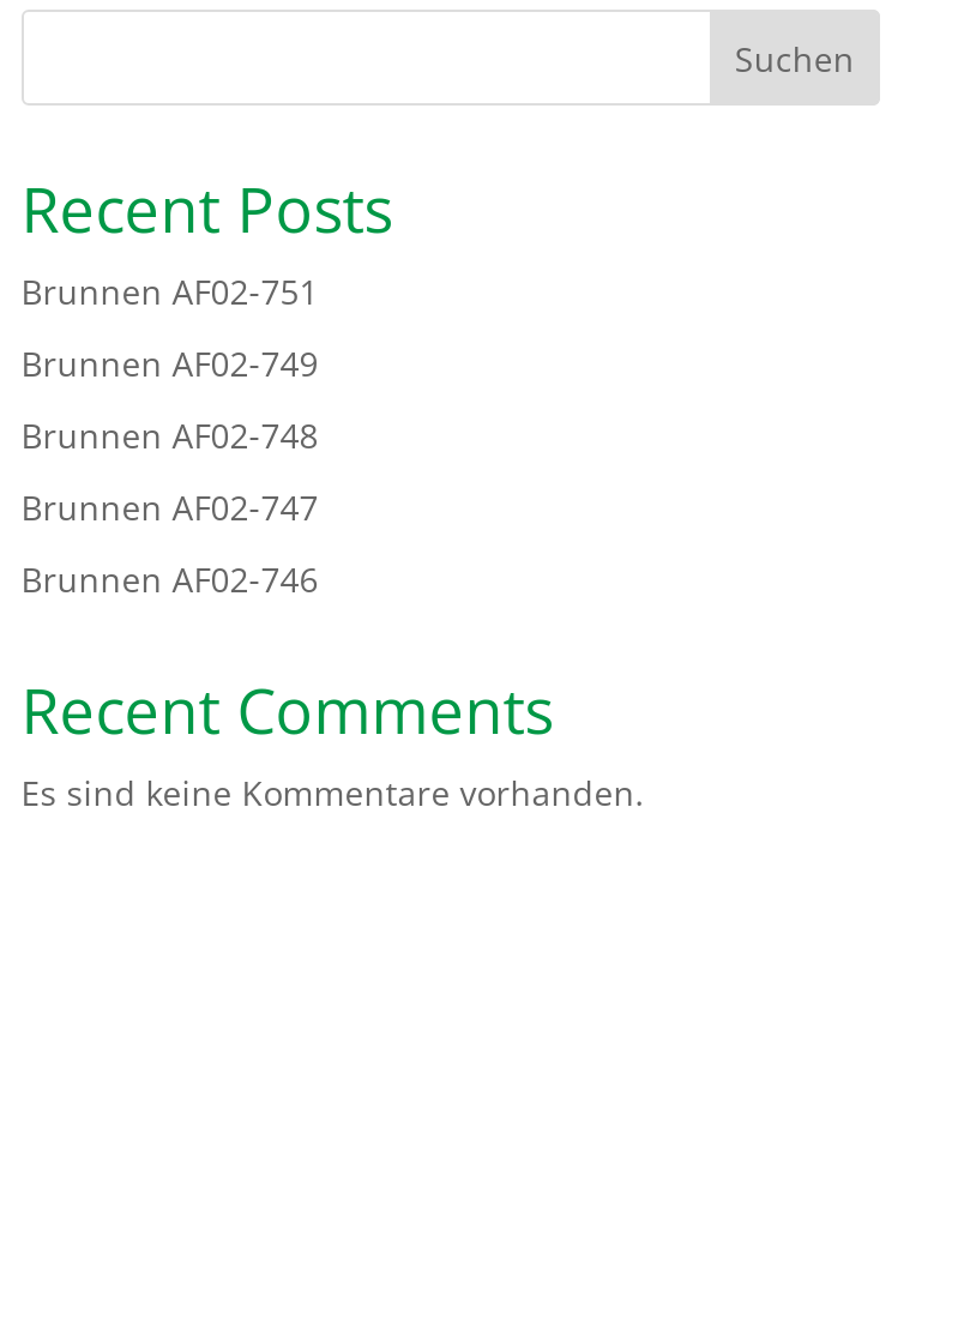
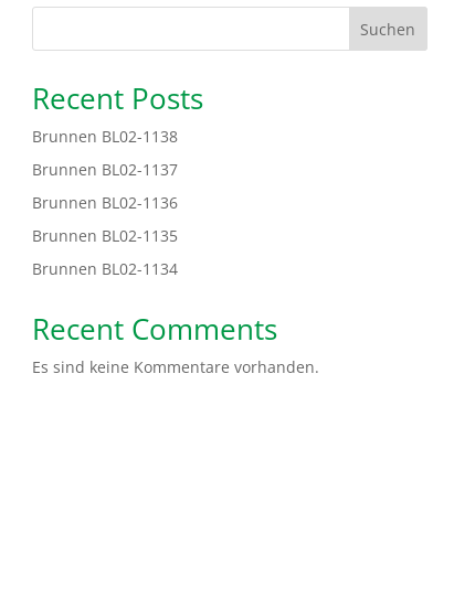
- Brunnen AF02-751
+ Brunnen BL02-1138

- Brunnen AF02-749
+ Brunnen BL02-1137

- Brunnen AF02-748
+ Brunnen BL02-1136

- Brunnen AF02-747
+ Brunnen BL02-1135

- Brunnen AF02-746
+ Brunnen BL02-1134
